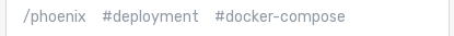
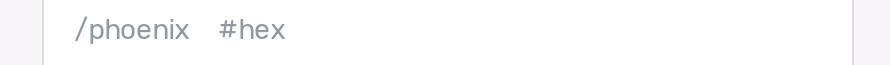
- #deployment
- #docker-compose
+ #hex
